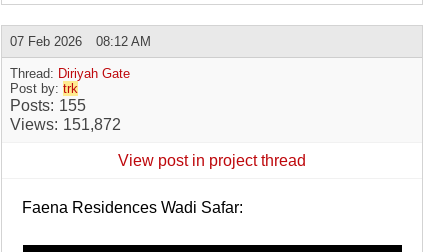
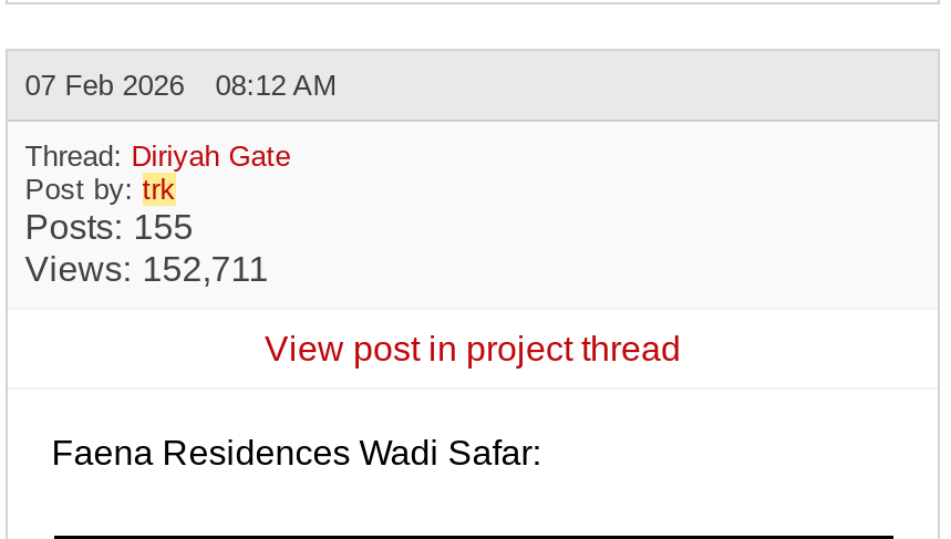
- Views 151,872
+ Views 152,711
